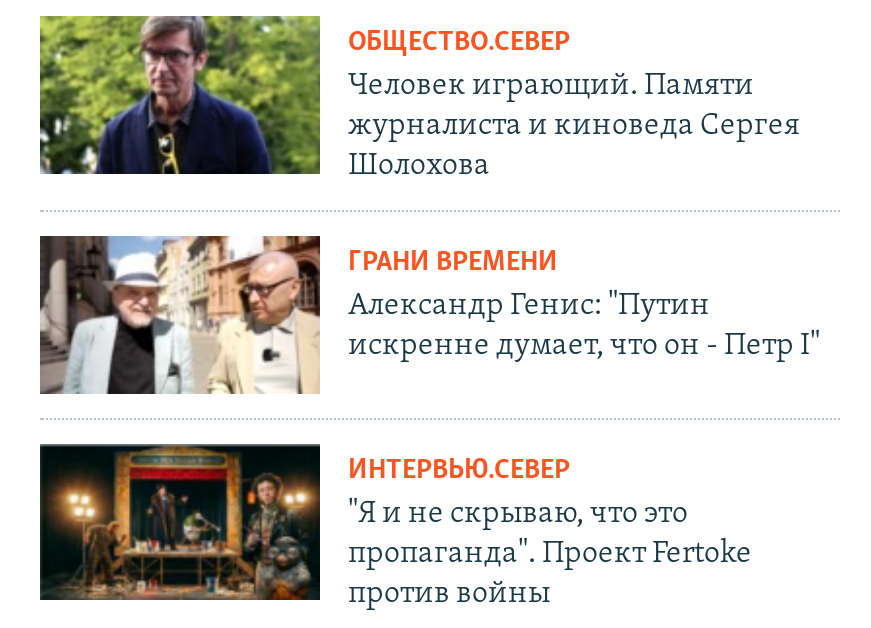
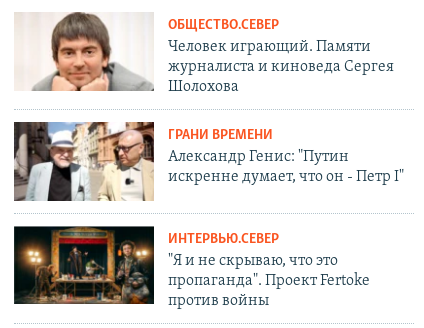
- [image]
+ [image]
